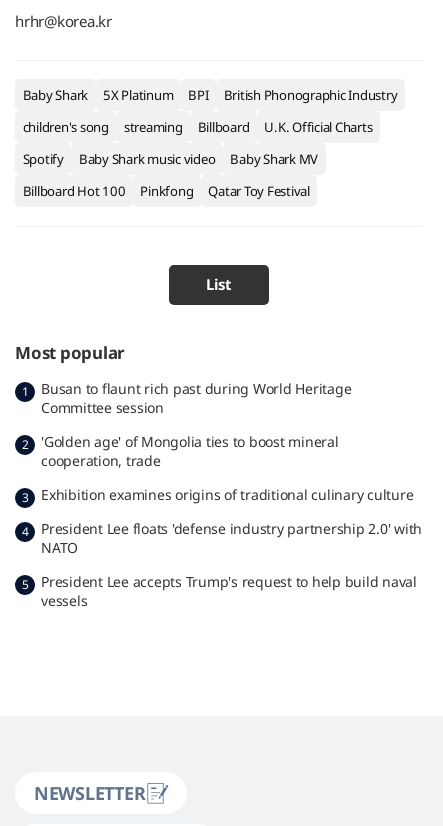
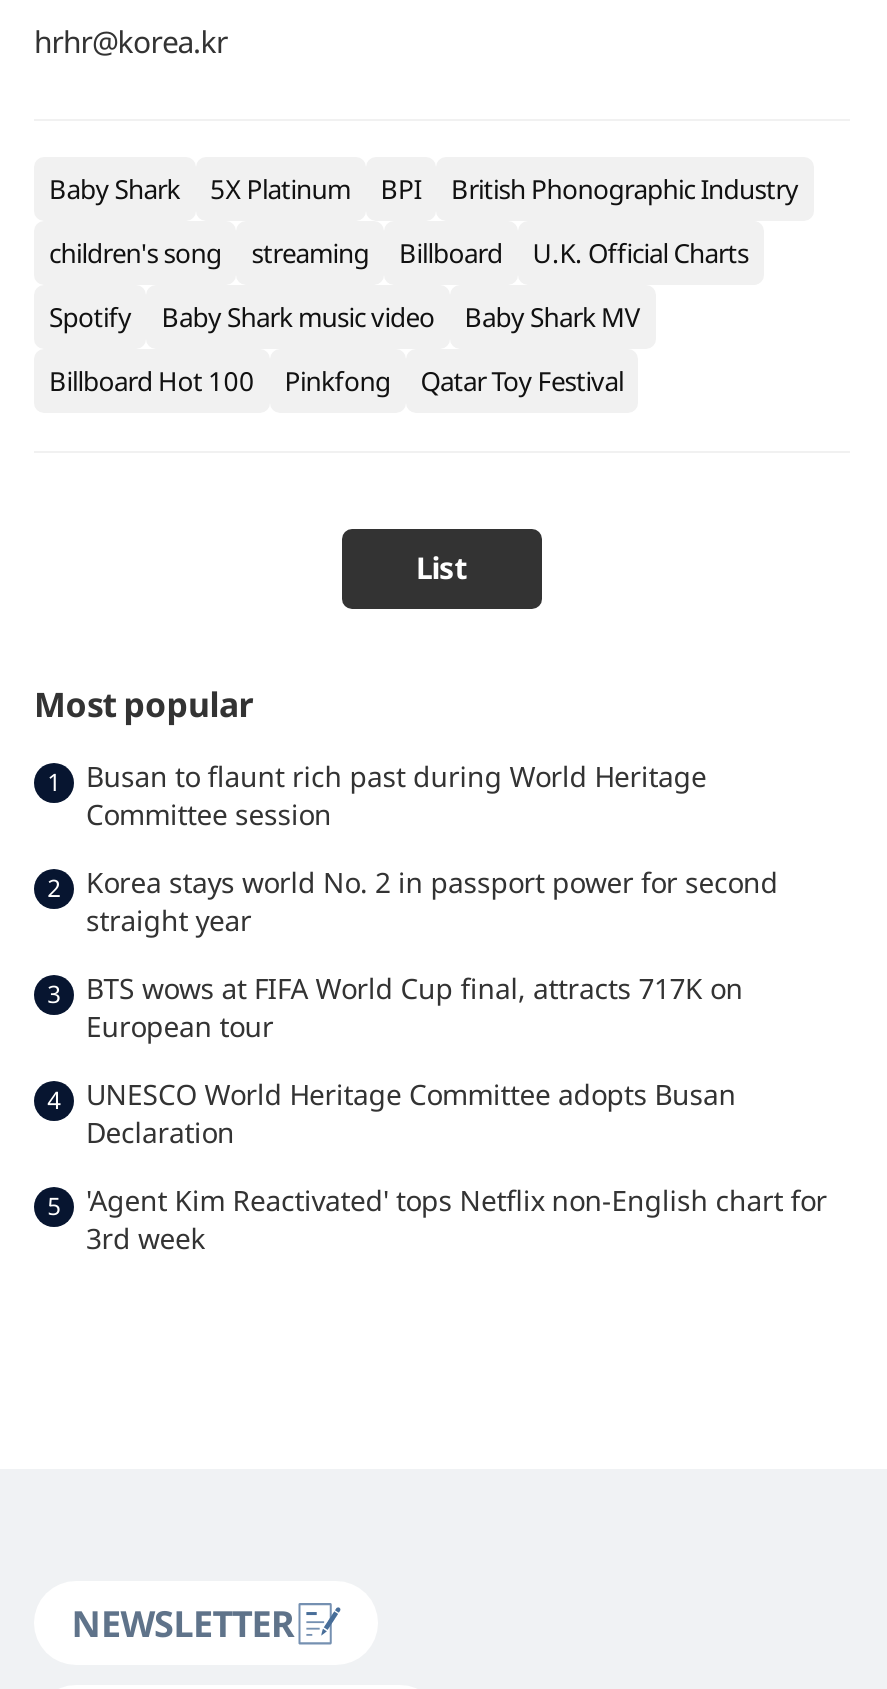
- 'Golden age' of Mongolia ties to boost mineral
- cooperation, trade
+ Korea stays world No. 2 in passport power for second
+ straight year

- Exhibition examines origins of traditional culinary culture
+ BTS wows at FIFA World Cup final, attracts 717K on
+ European tour

- President Lee floats 'defense industry partnership 2.0' with
- NATO
+ UNESCO World Heritage Committee adopts Busan
+ Declaration

- President Lee accepts Trump's request to help build naval
- vessels
+ 'Agent Kim Reactivated' tops Netflix non-English chart for
+ 3rd week
